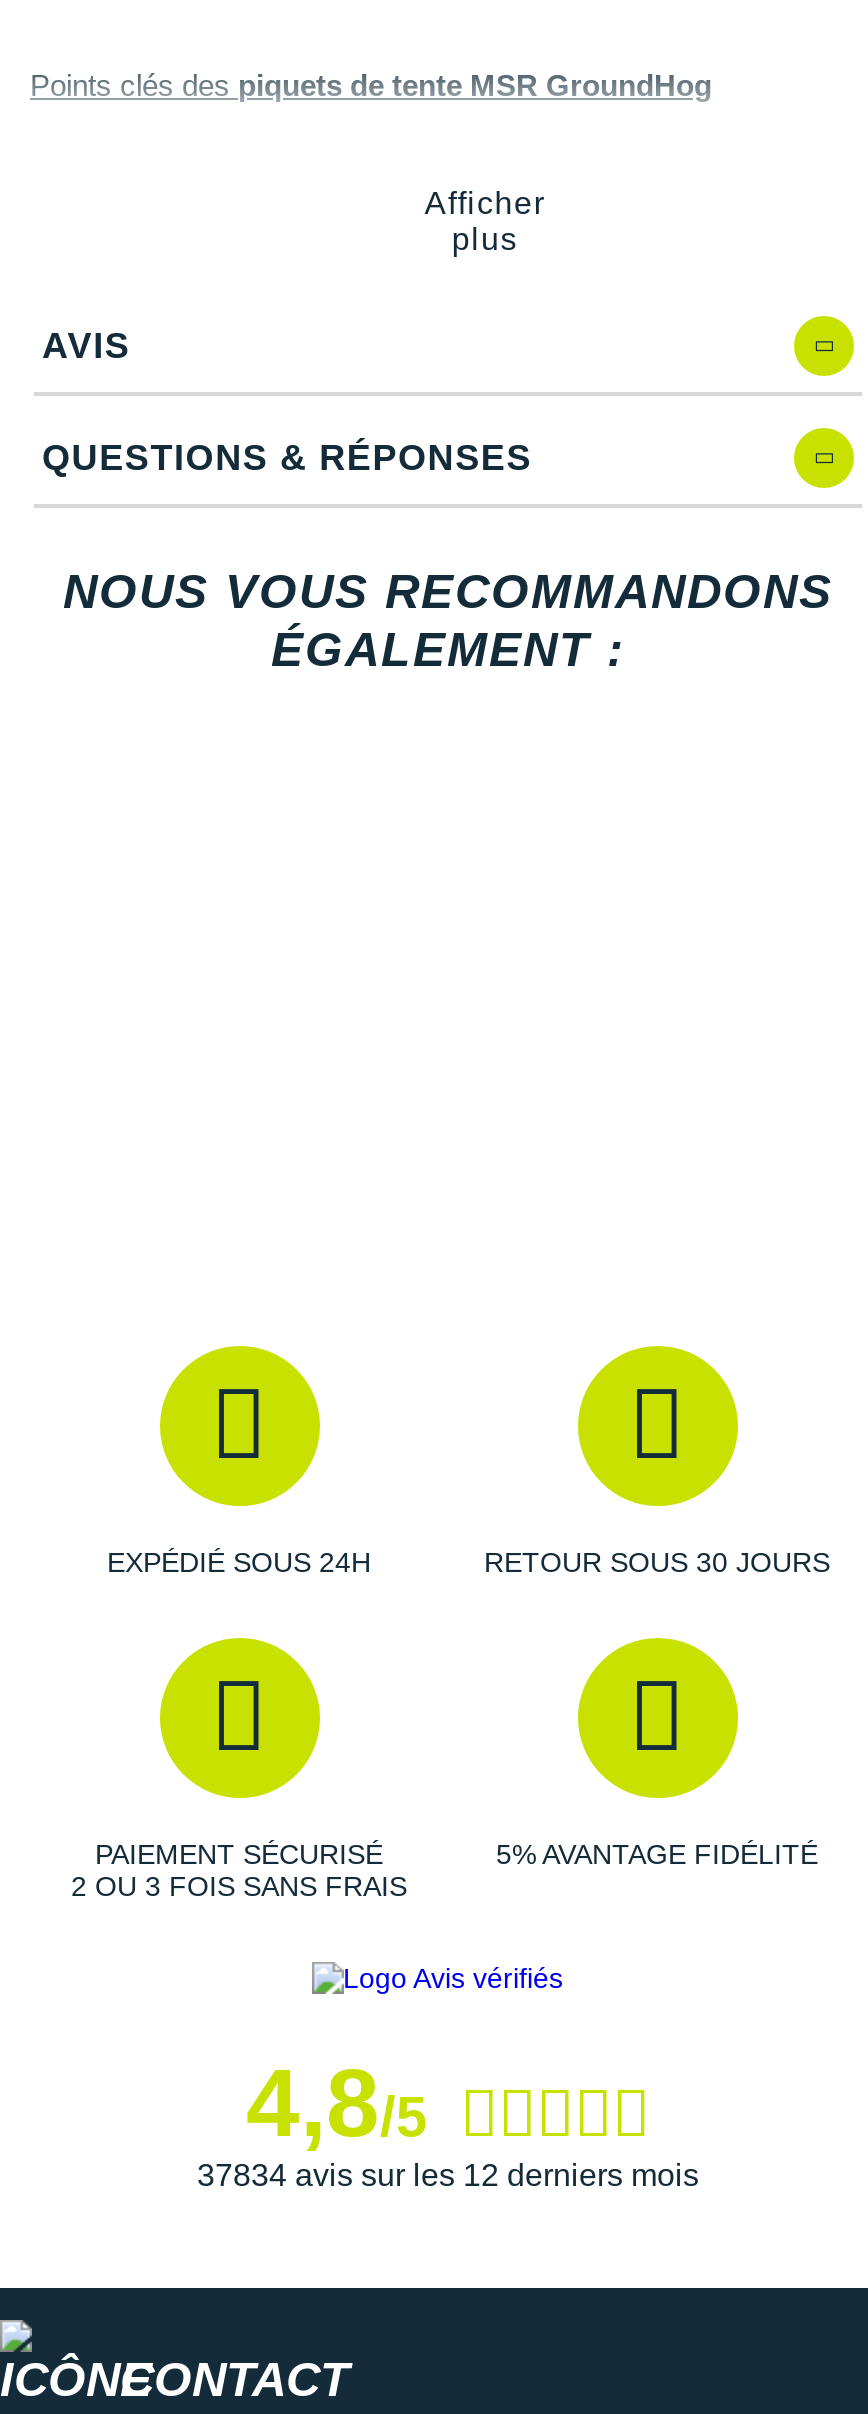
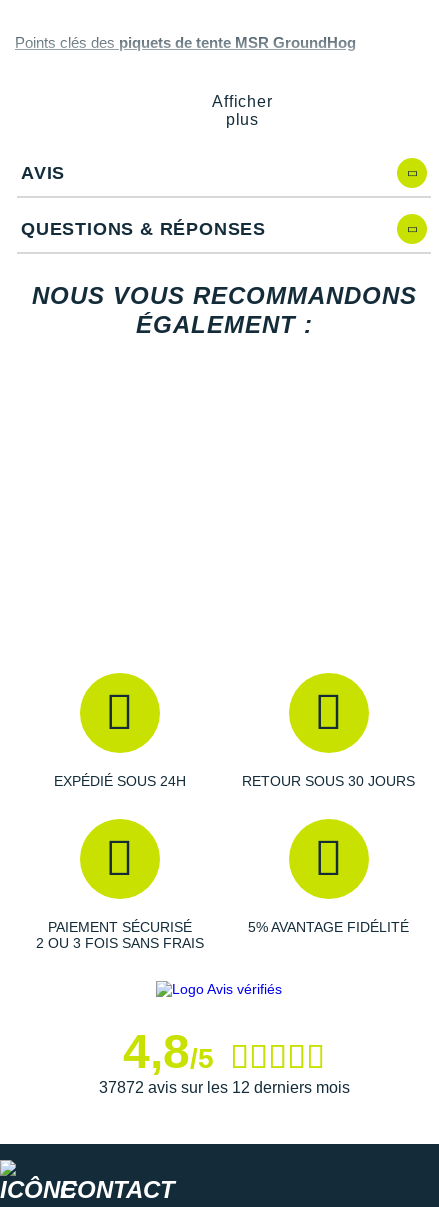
- 37834 avis sur les 12 derniers mois
+ 37872 avis sur les 12 derniers mois
